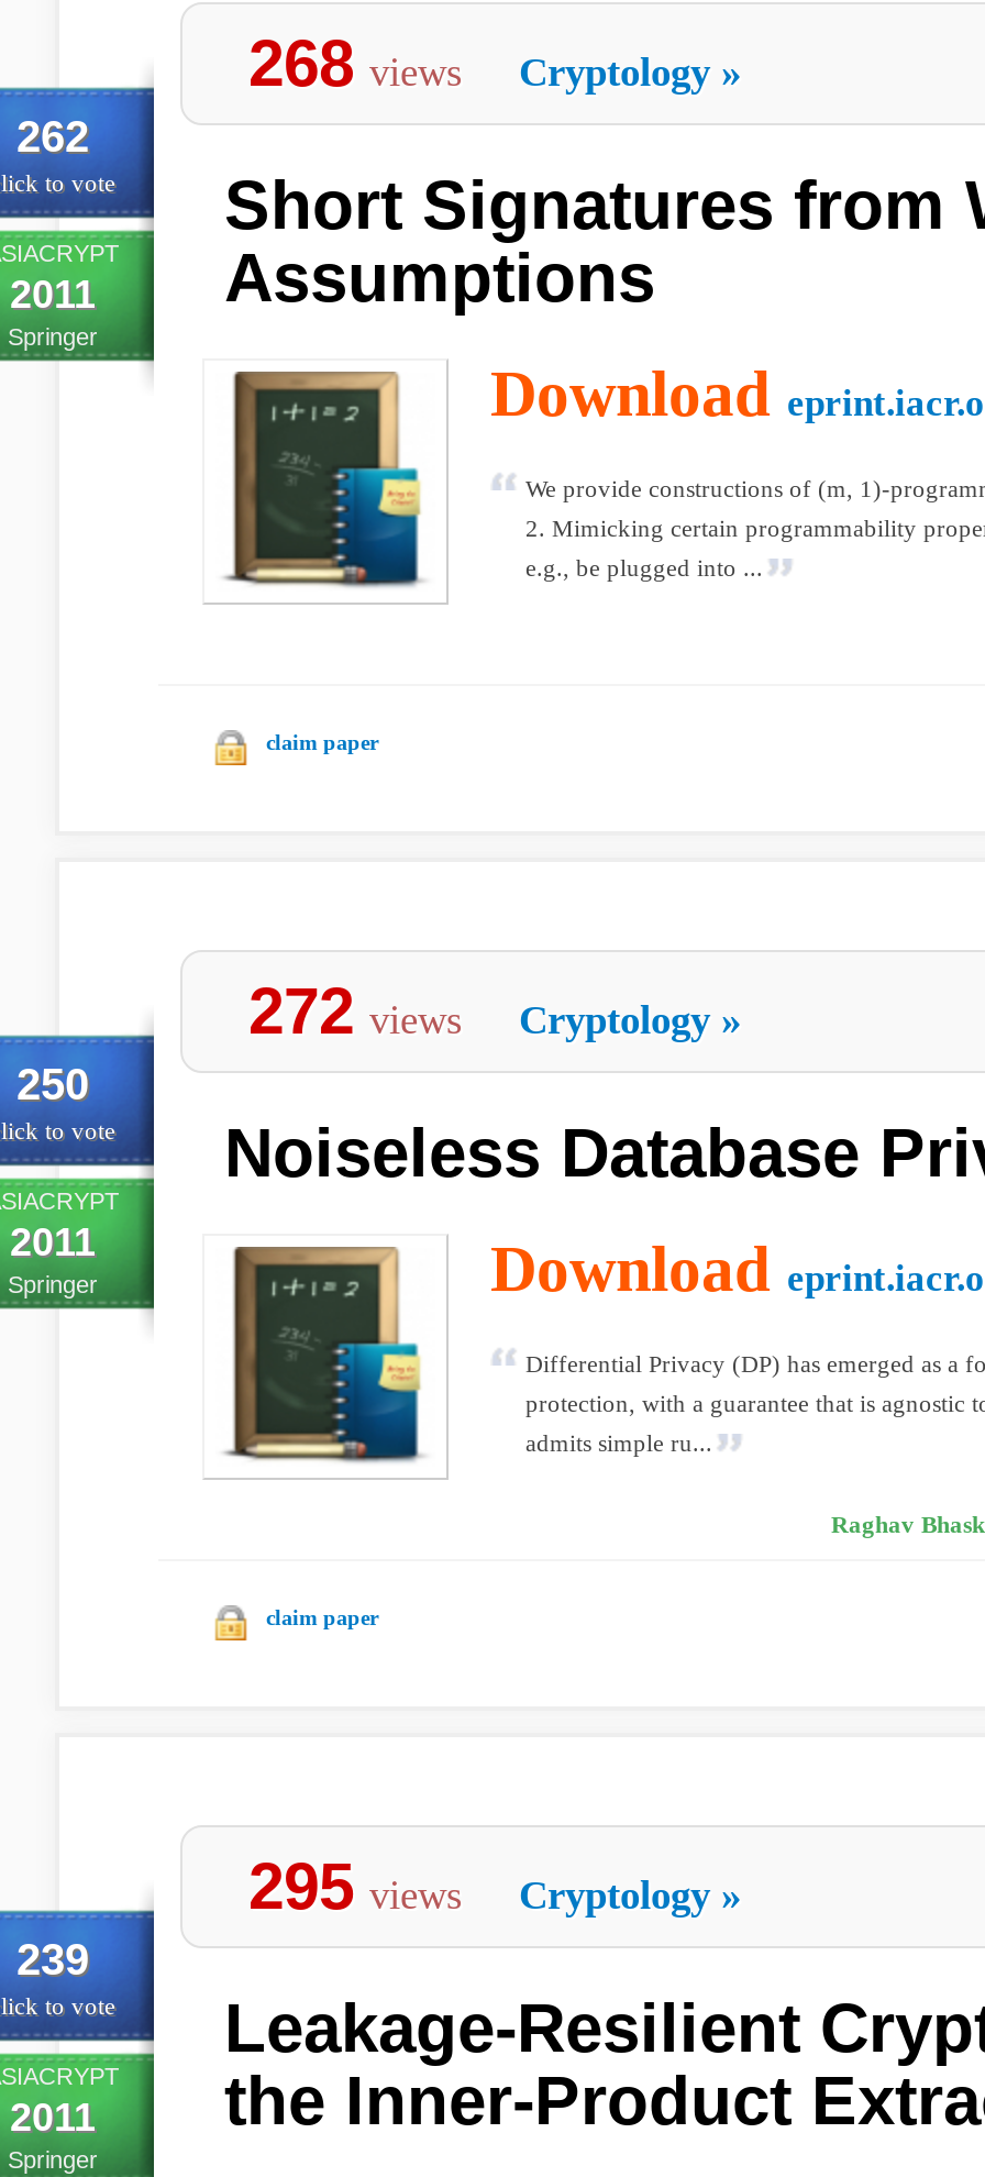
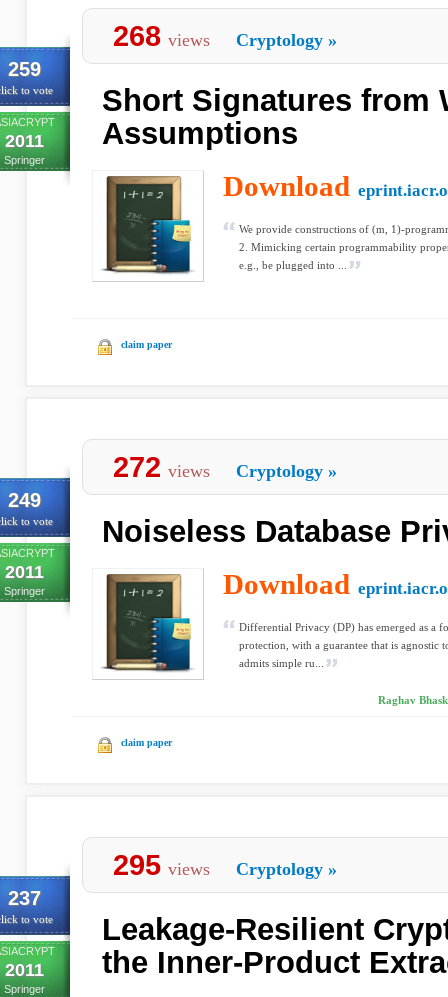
- 262
+ 259

- 250
+ 249

- 239
+ 237
